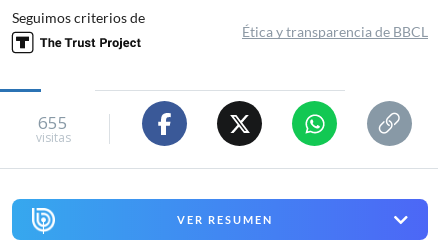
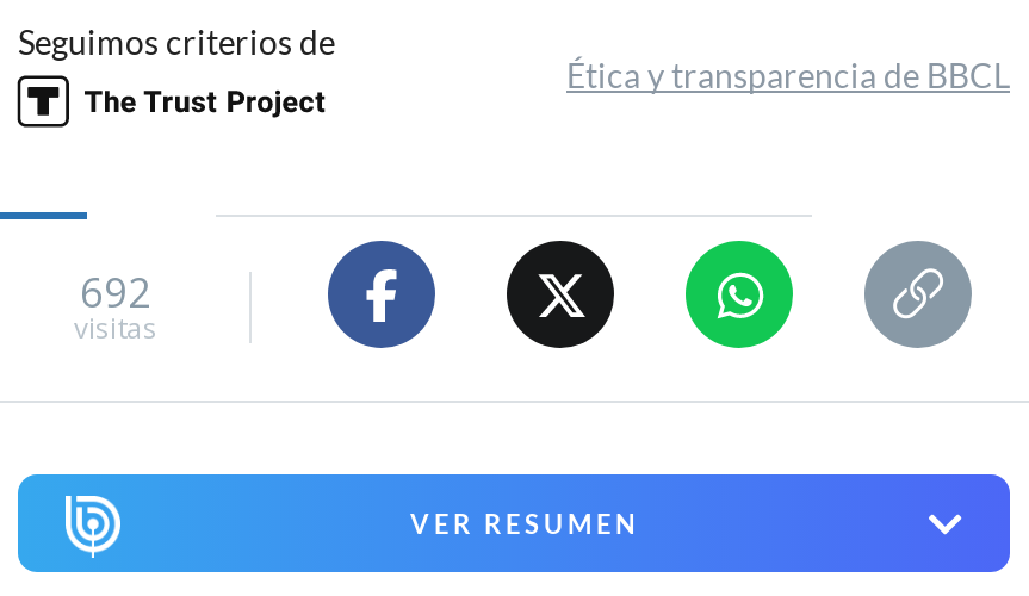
- 655
+ 692
